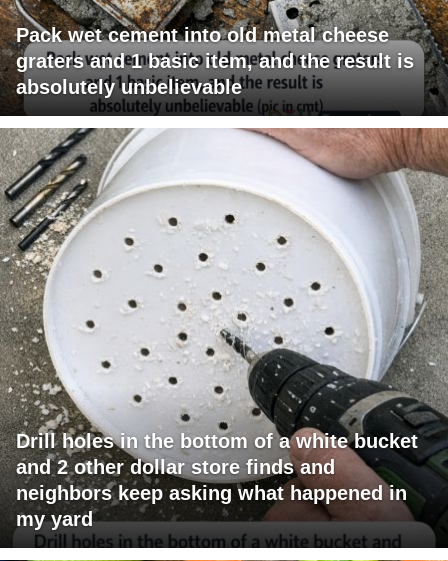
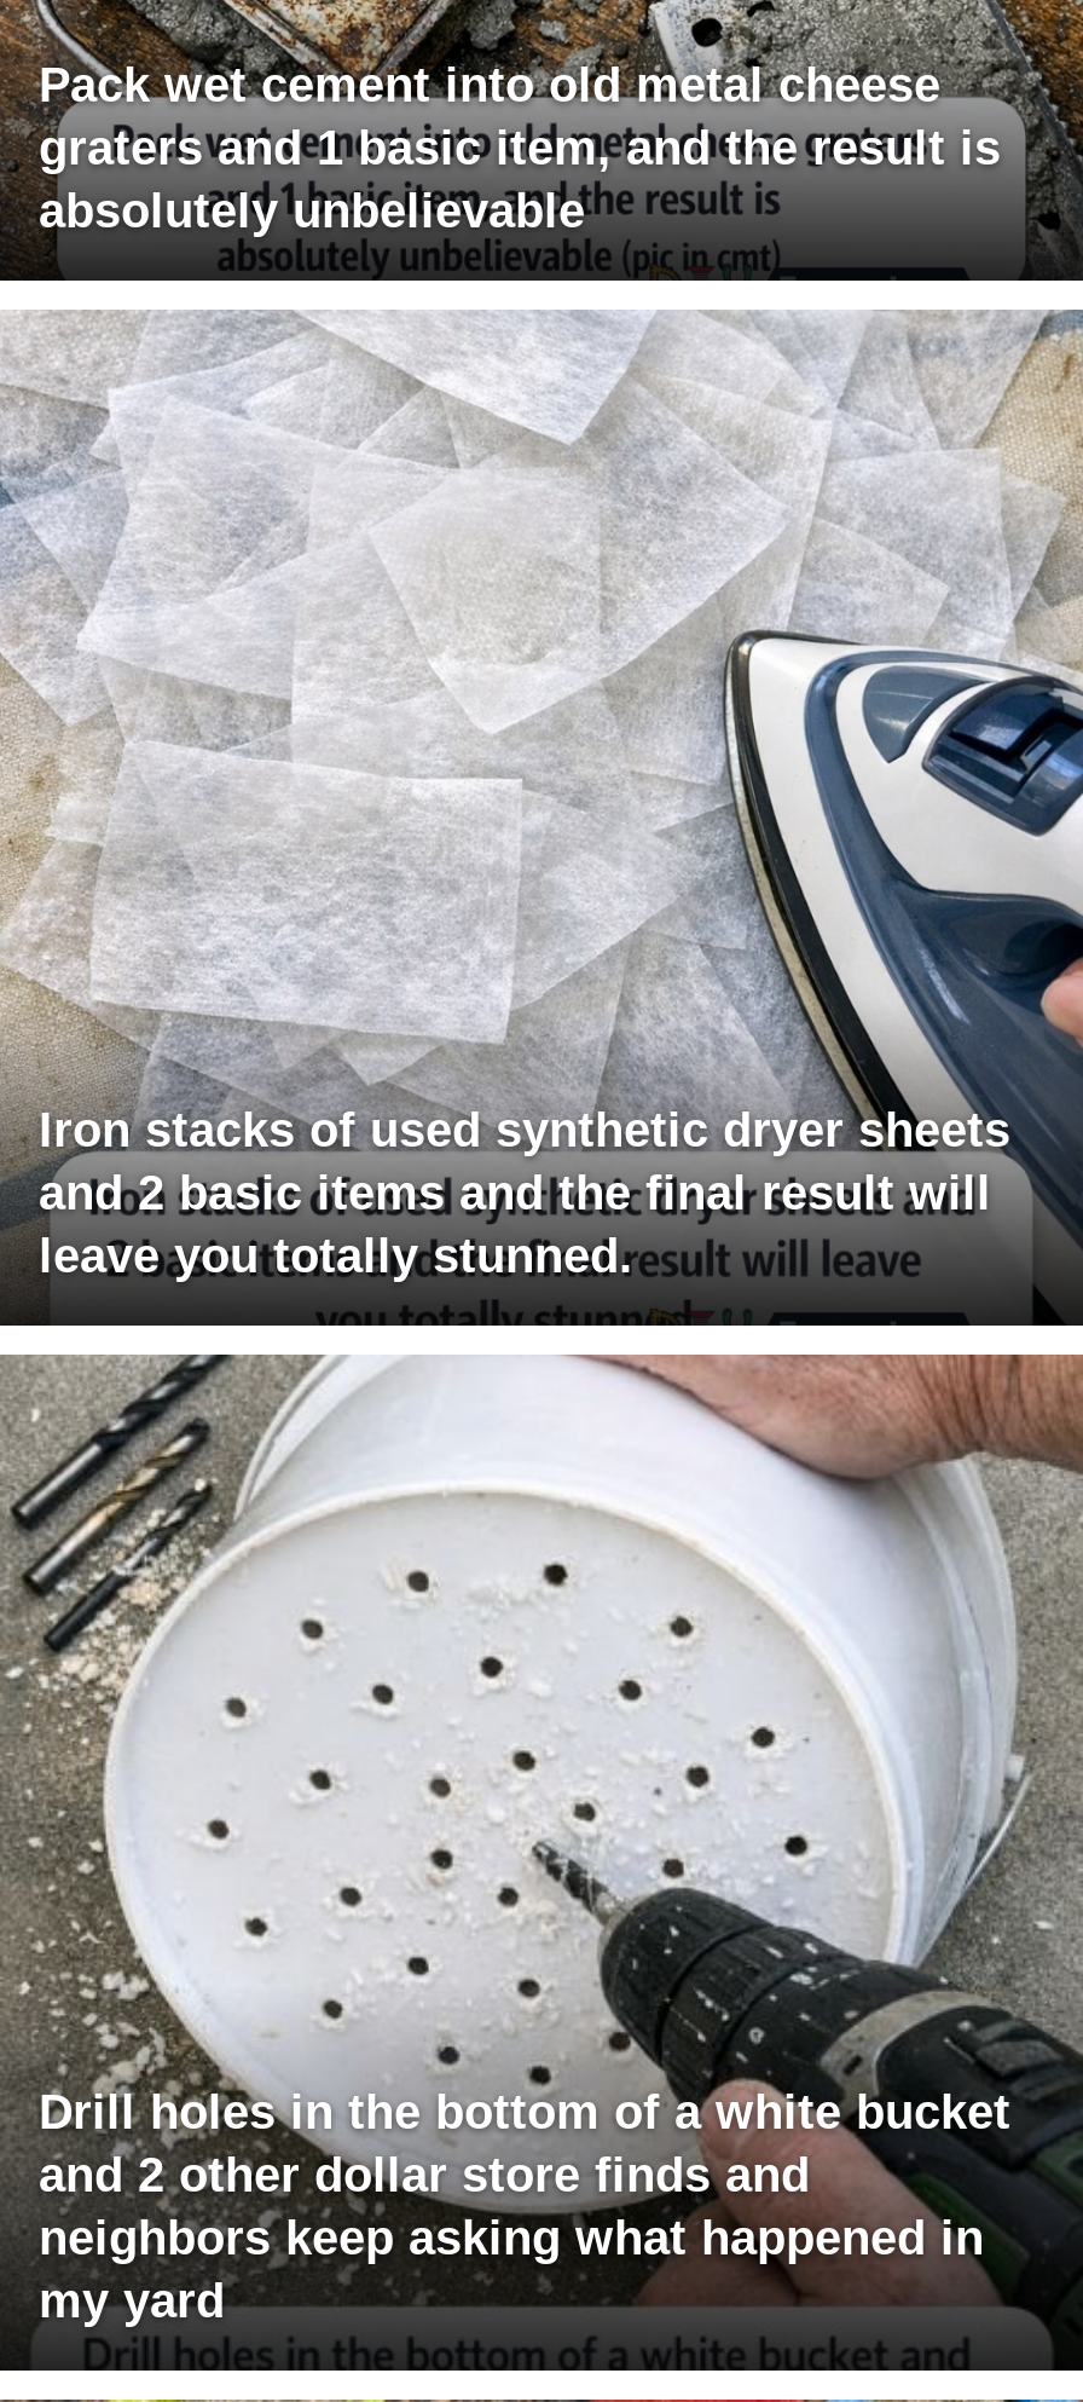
+ [image]
+ Iron stacks of used synthetic dryer sheets
+ and 2 basic items and the final result will
+ leave you totally stunned.
